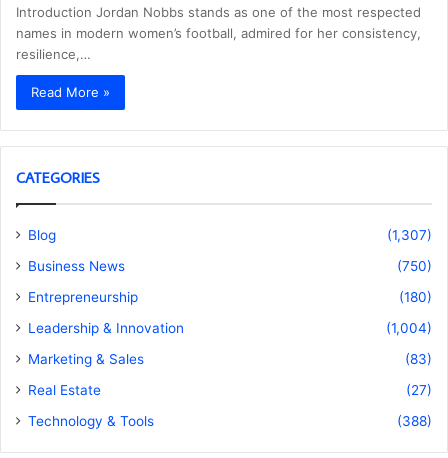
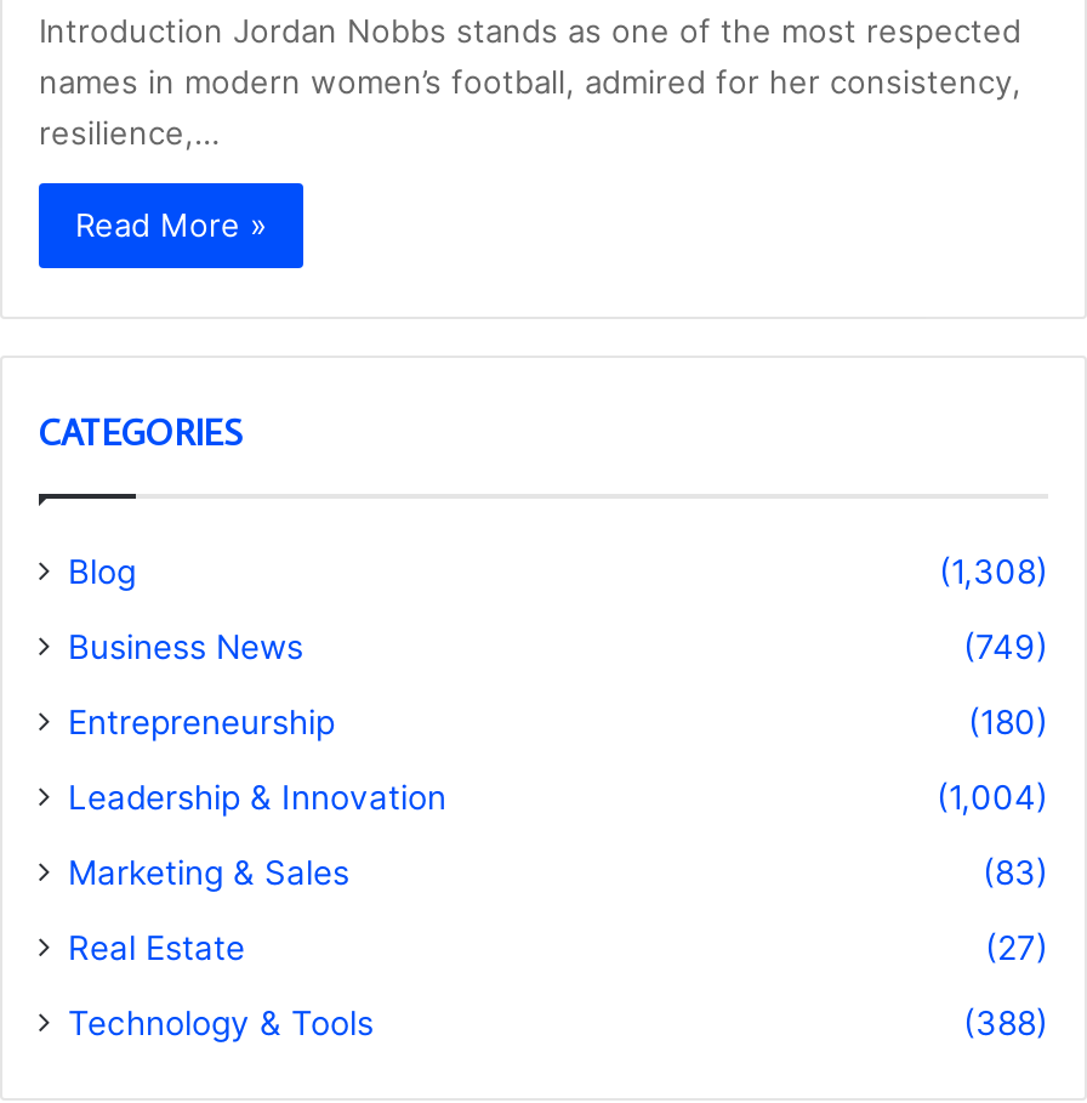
- (1,307)
+ (1,308)

- (750)
+ (749)
